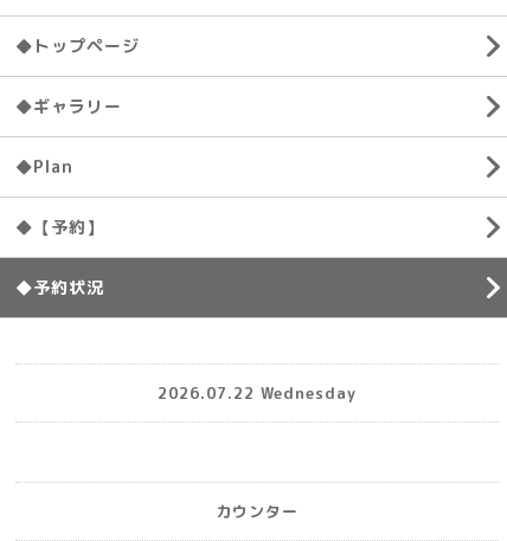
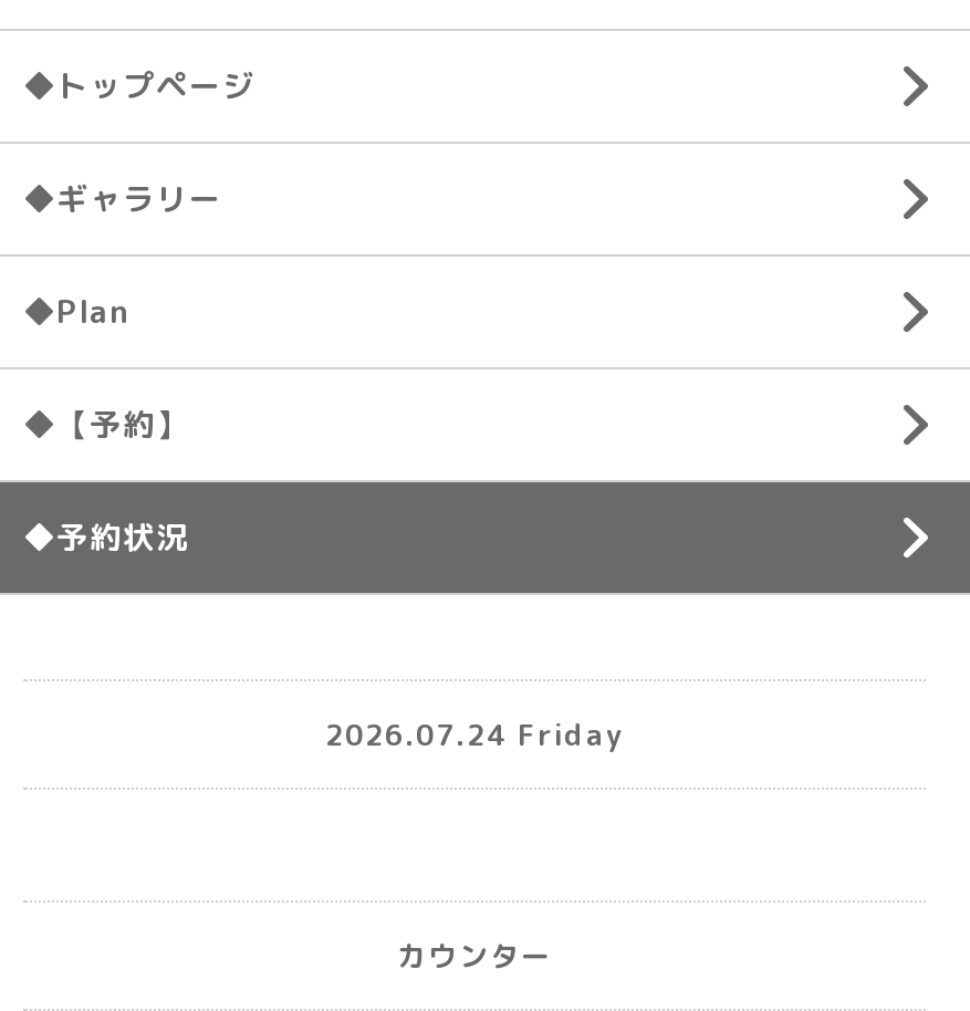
- 2026.07.22 Wednesday
+ 2026.07.24 Friday
